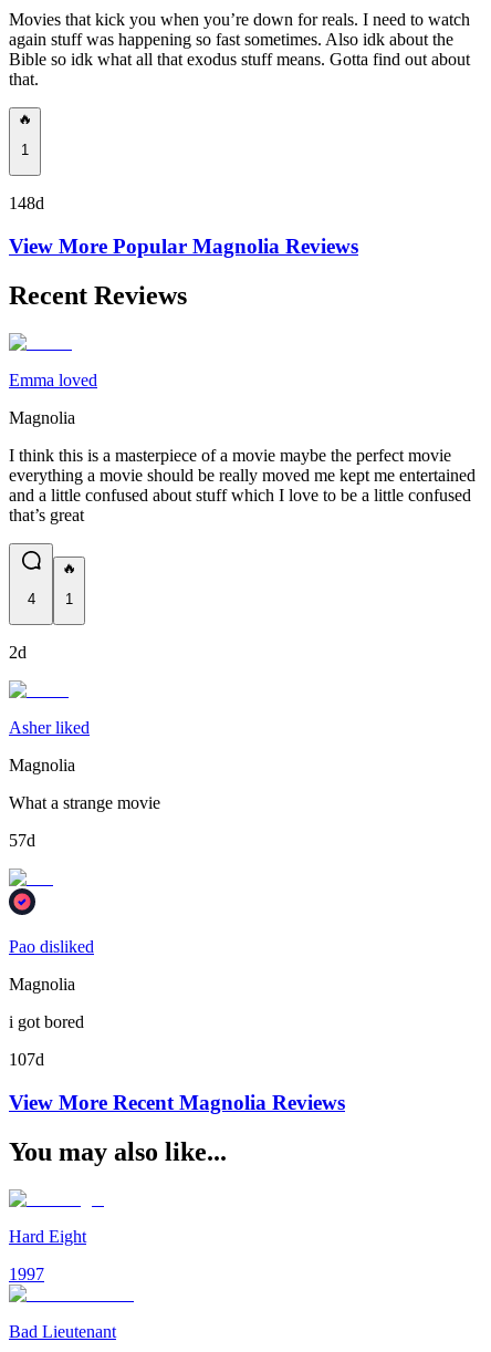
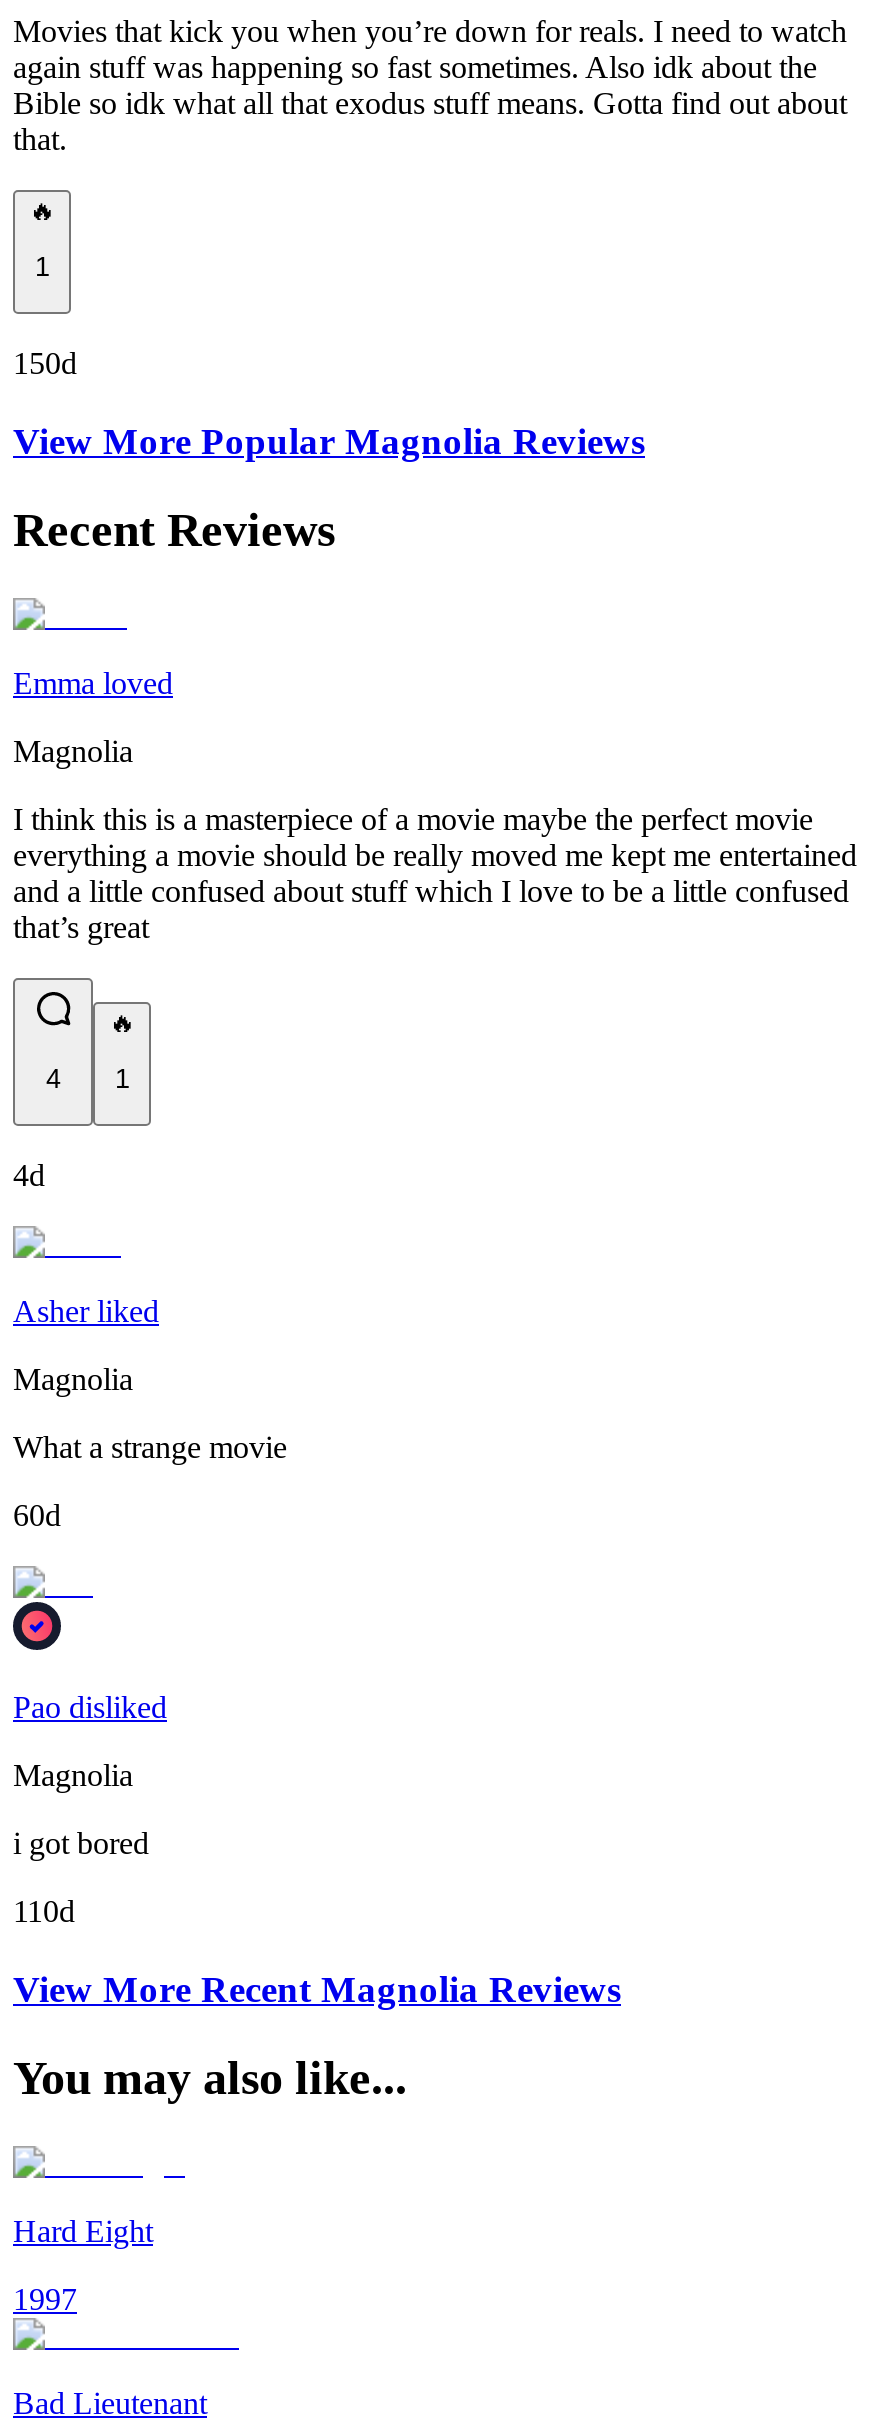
- 148d
+ 150d

- 2d
+ 4d

- 57d
+ 60d

- 107d
+ 110d
